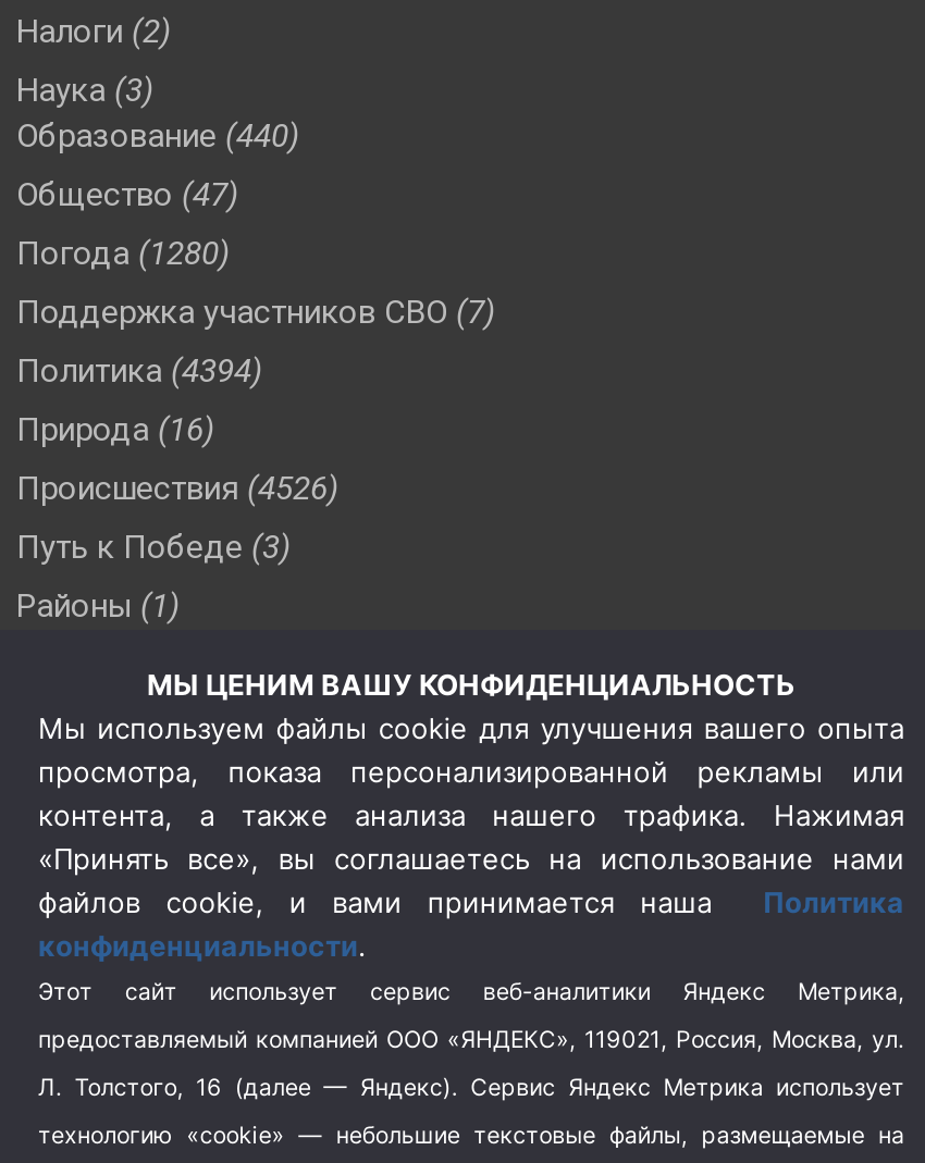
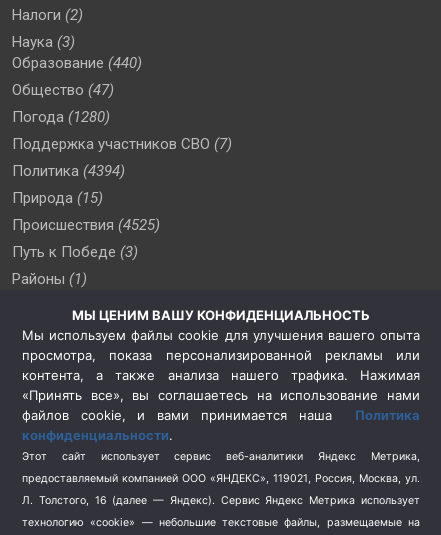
- Природа (16)
+ Природа (15)

- Происшествия (4526)
+ Происшествия (4525)
